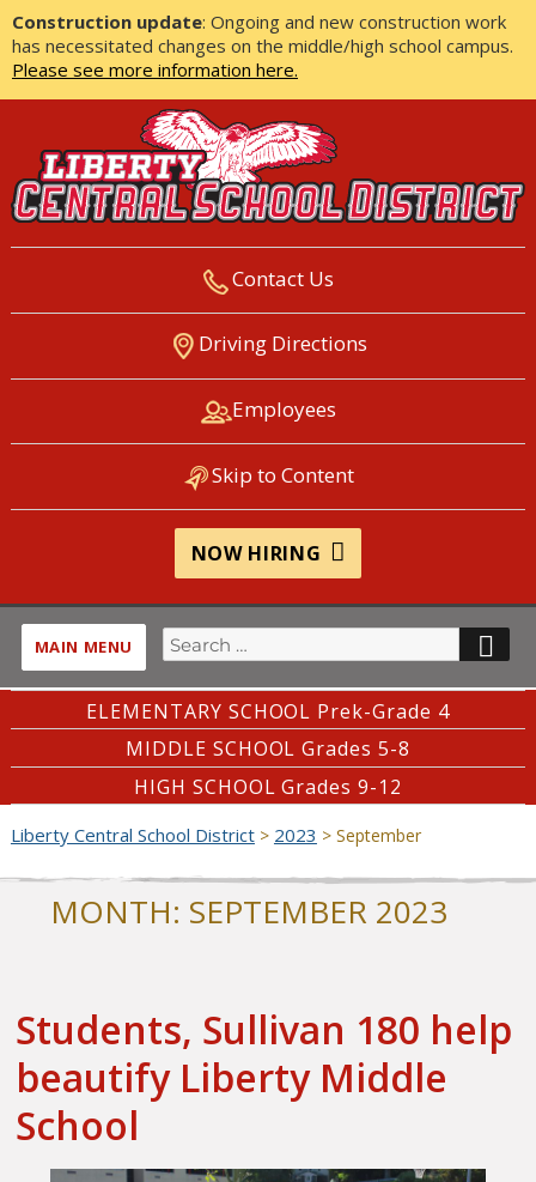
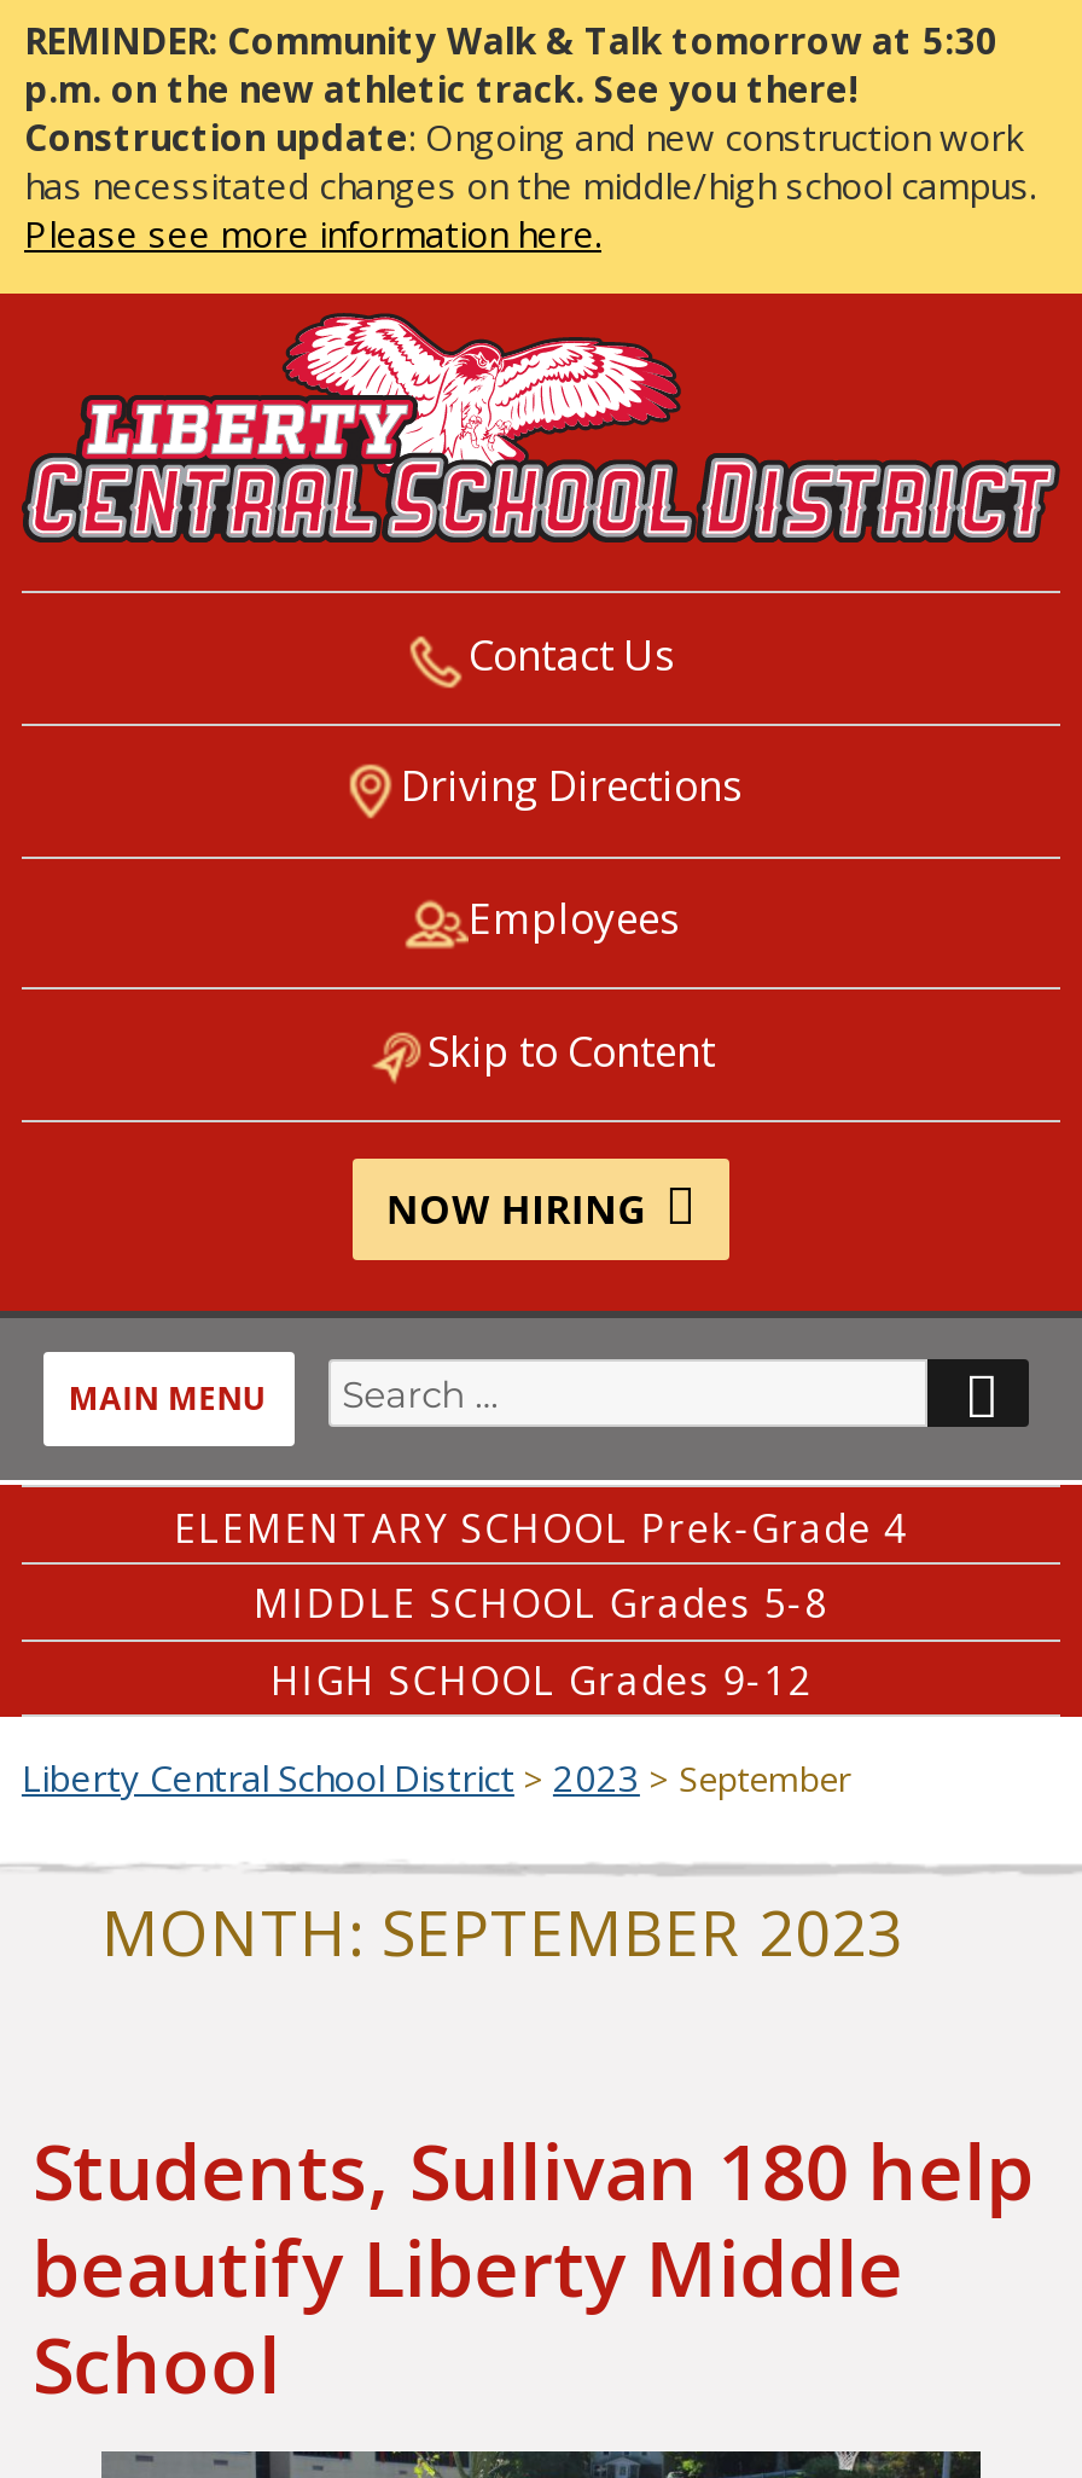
+ REMINDER: Community Walk & Talk tomorrow at 5:30
+ p.m. on the new athletic track. See you there!
